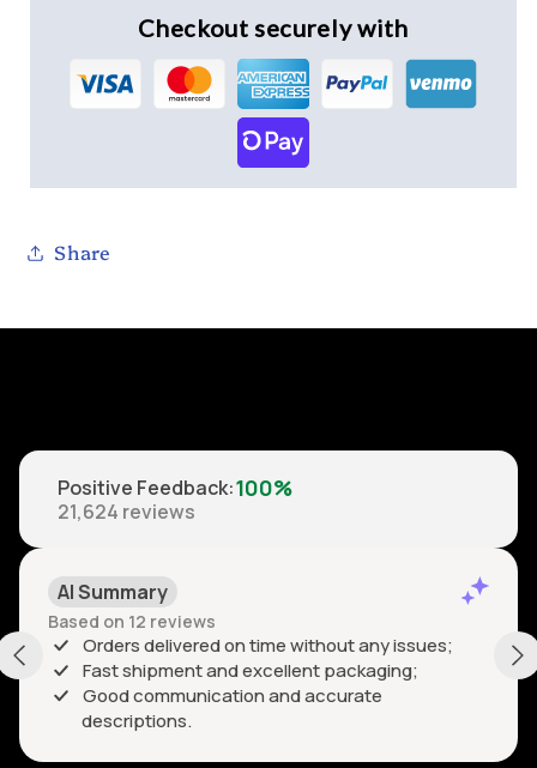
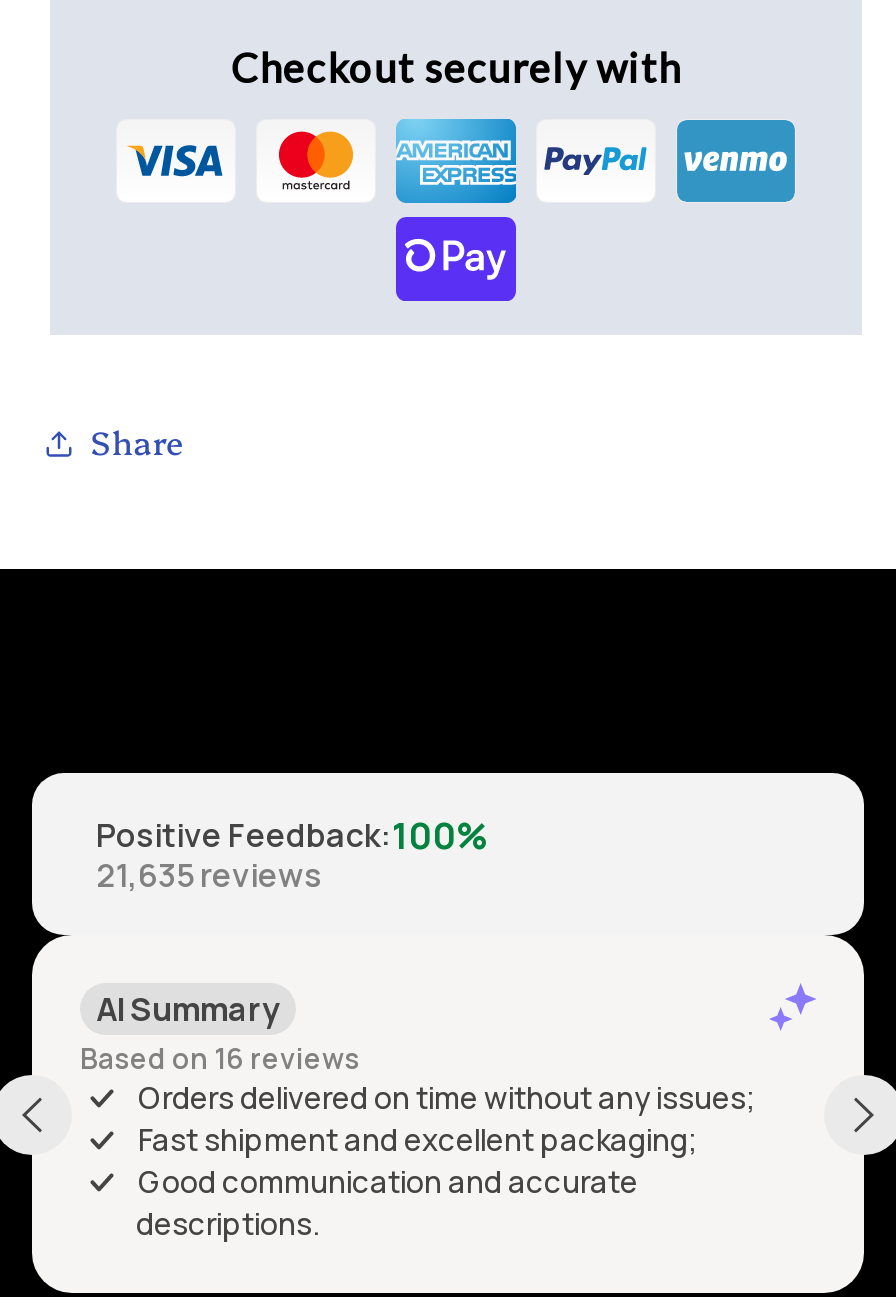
- 21,624 reviews
+ 21,635 reviews

- Based on 12 reviews
+ Based on 16 reviews
